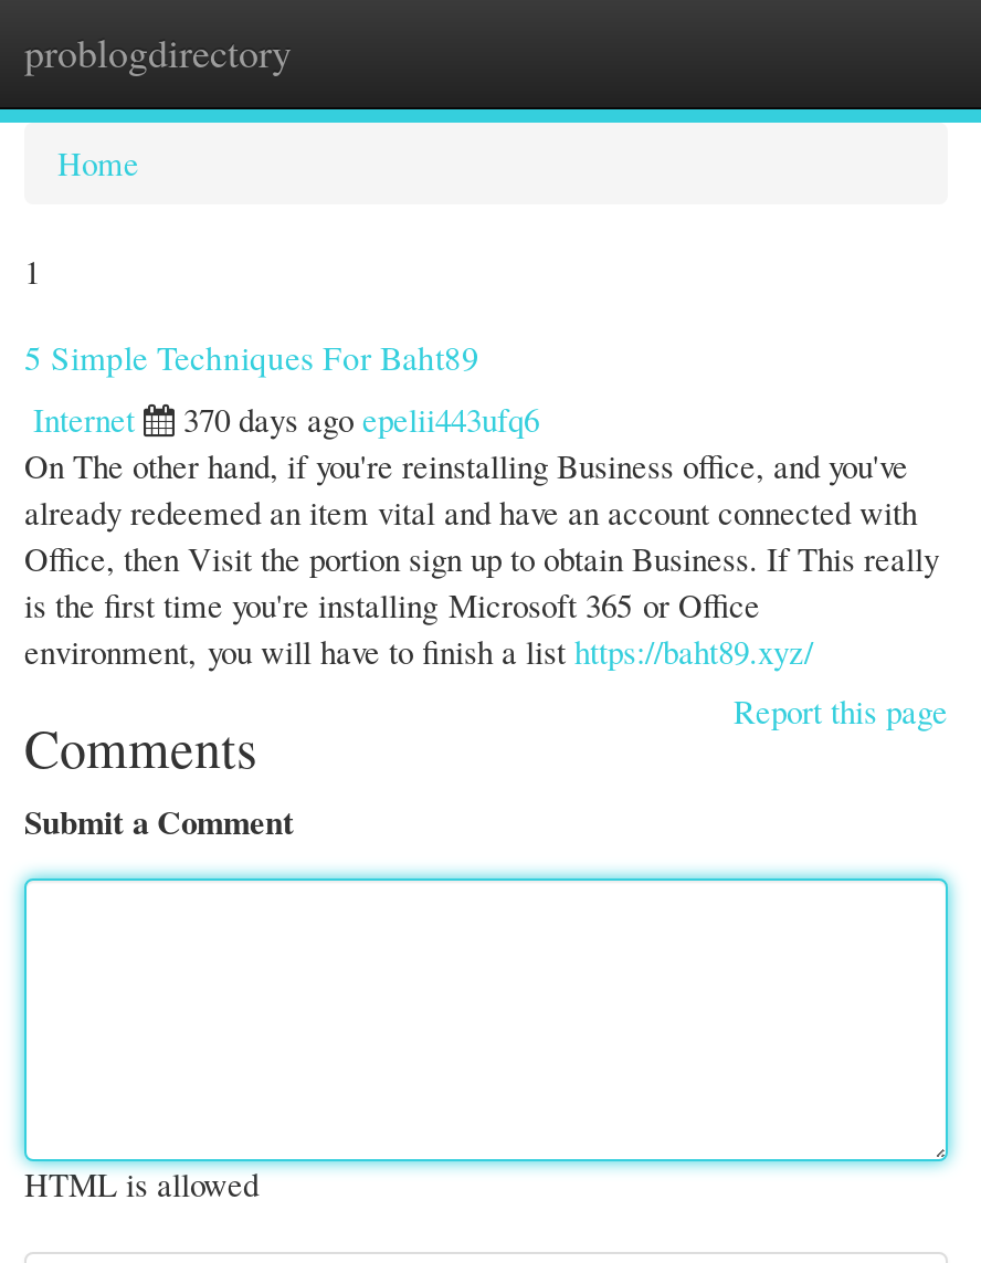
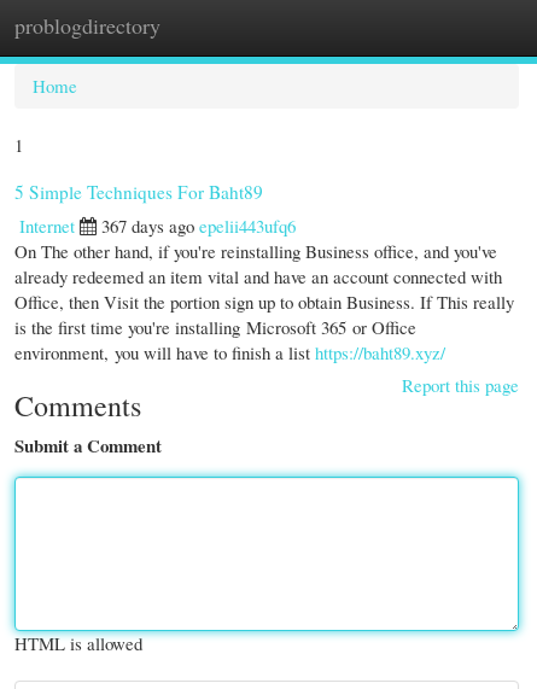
- 370 days ago epelii443ufq6
+ 367 days ago epelii443ufq6
